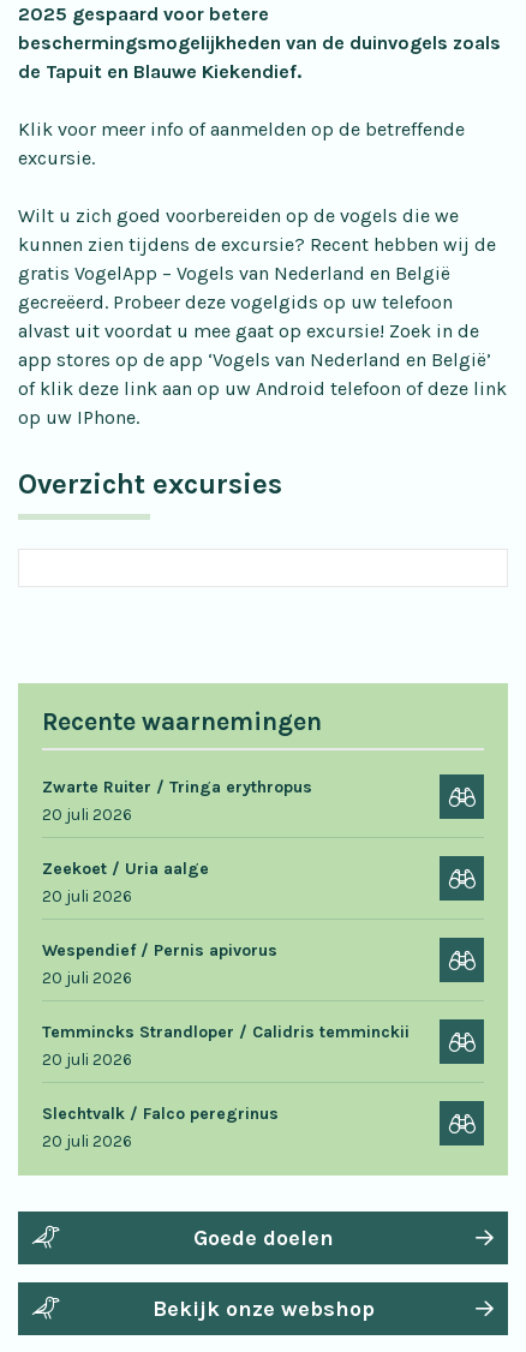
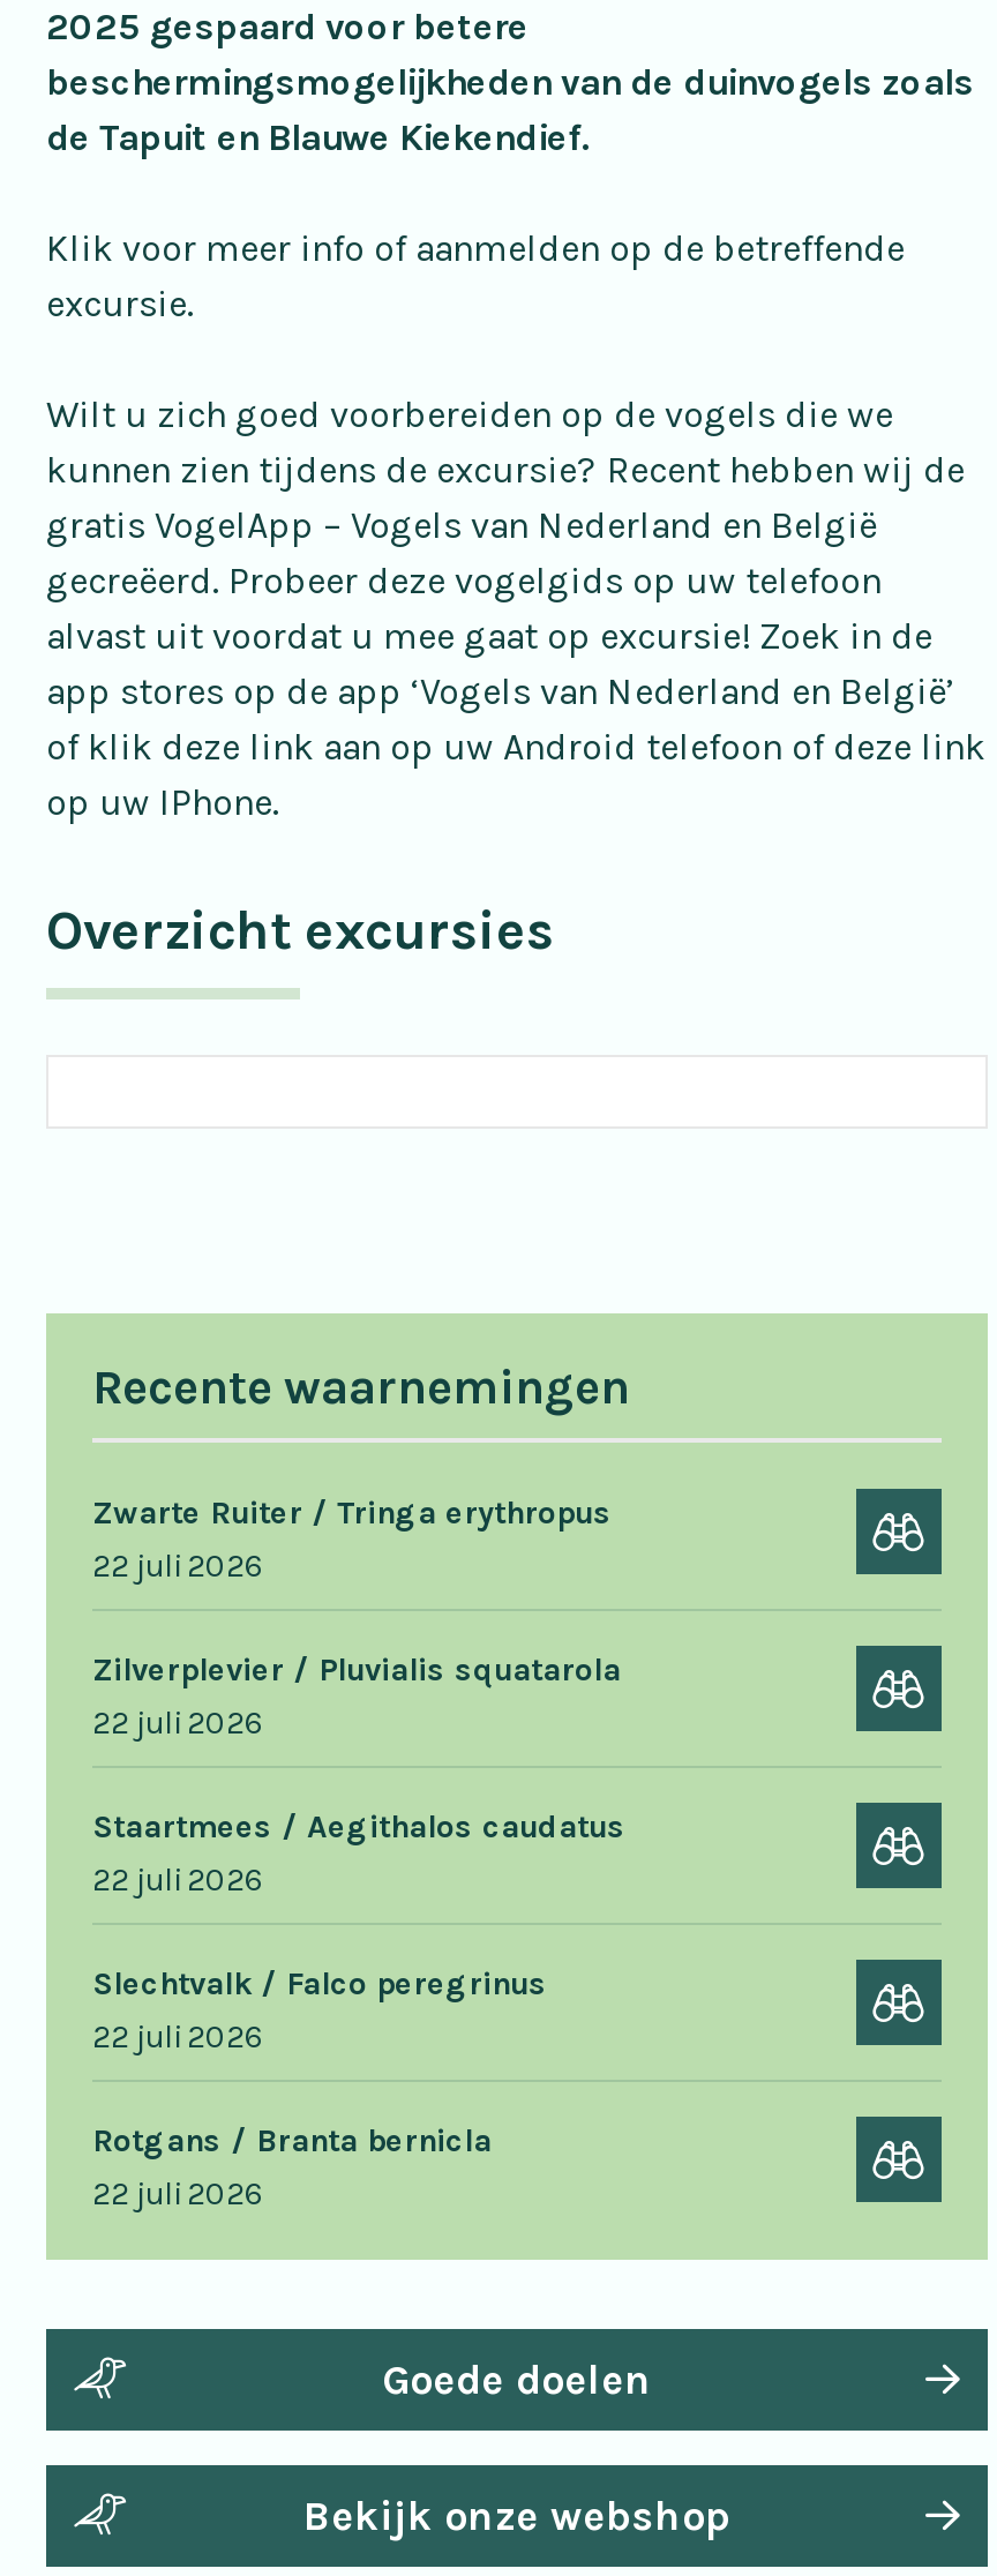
- 20 juli 2026
- Zeekoet / Uria aalge
- 20 juli 2026
- Wespendief / Pernis apivorus
- 20 juli 2026
- Temmincks Strandloper / Calidris temminckii
- 20 juli 2026
+ 22 juli 2026
+ Zilverplevier / Pluvialis squatarola
+ 22 juli 2026
+ Staartmees / Aegithalos caudatus
+ 22 juli 2026

moved up: Slechtvalk / Falco peregrinus

- 20 juli 2026
+ 22 juli 2026
+ Rotgans / Branta bernicla
+ 22 juli 2026
